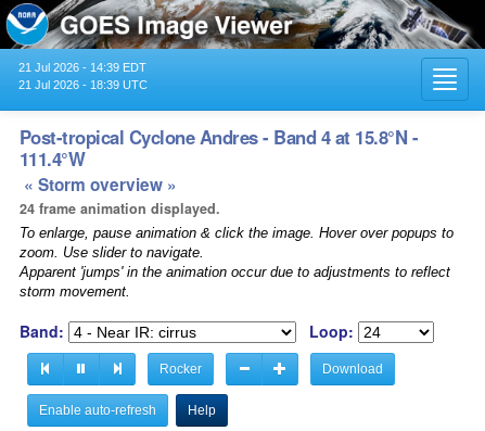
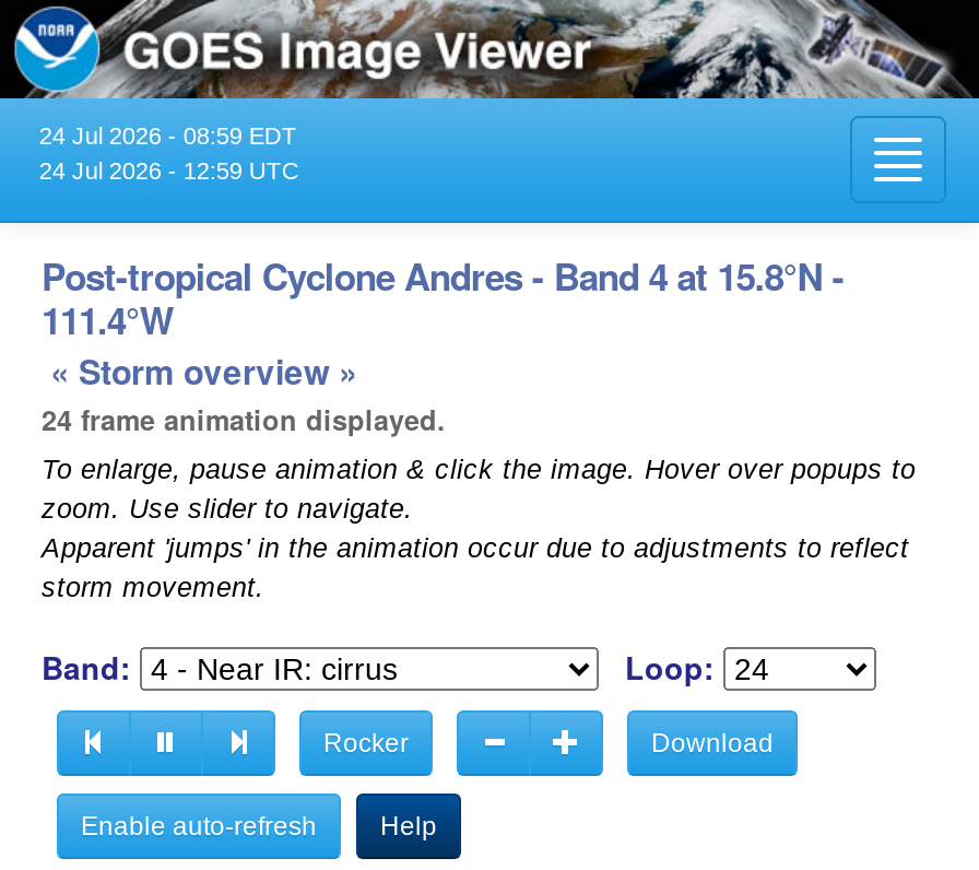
- 21 Jul 2026 - 14:39 EDT
+ 24 Jul 2026 - 08:59 EDT

- 21 Jul 2026 - 18:39 UTC
+ 24 Jul 2026 - 12:59 UTC
